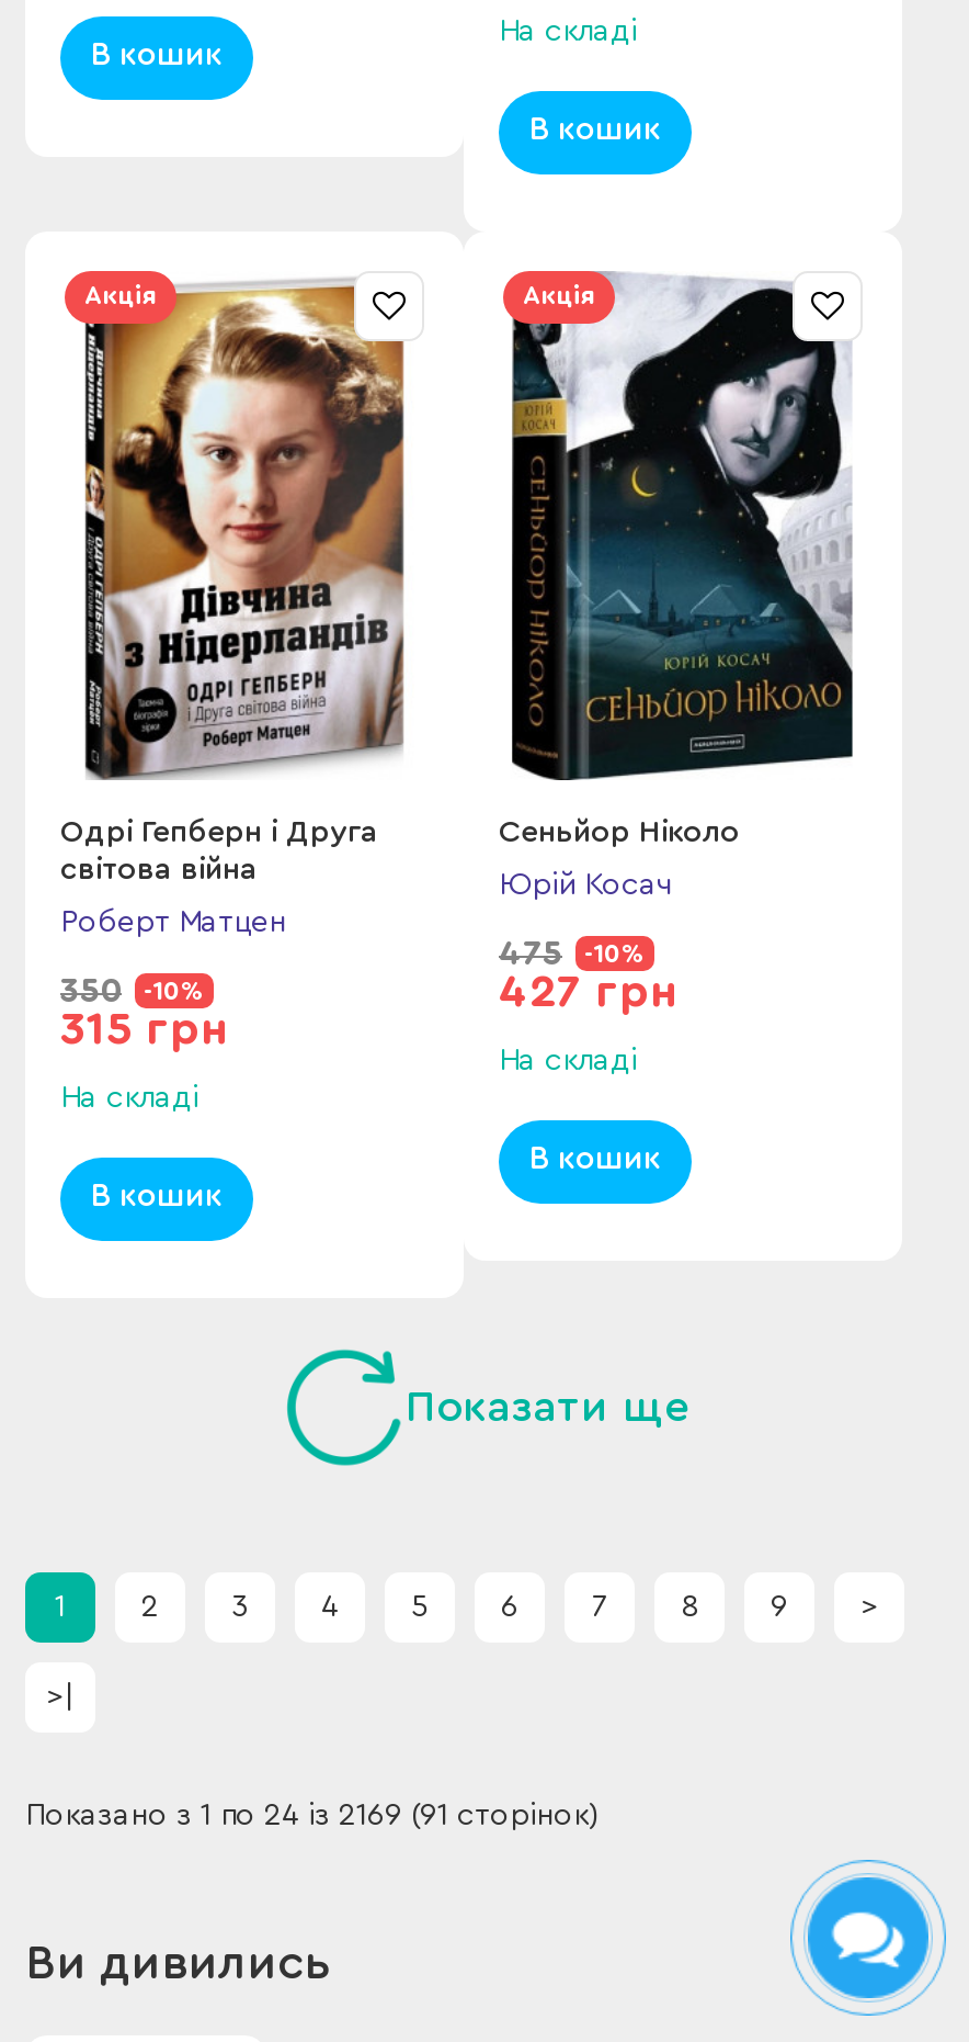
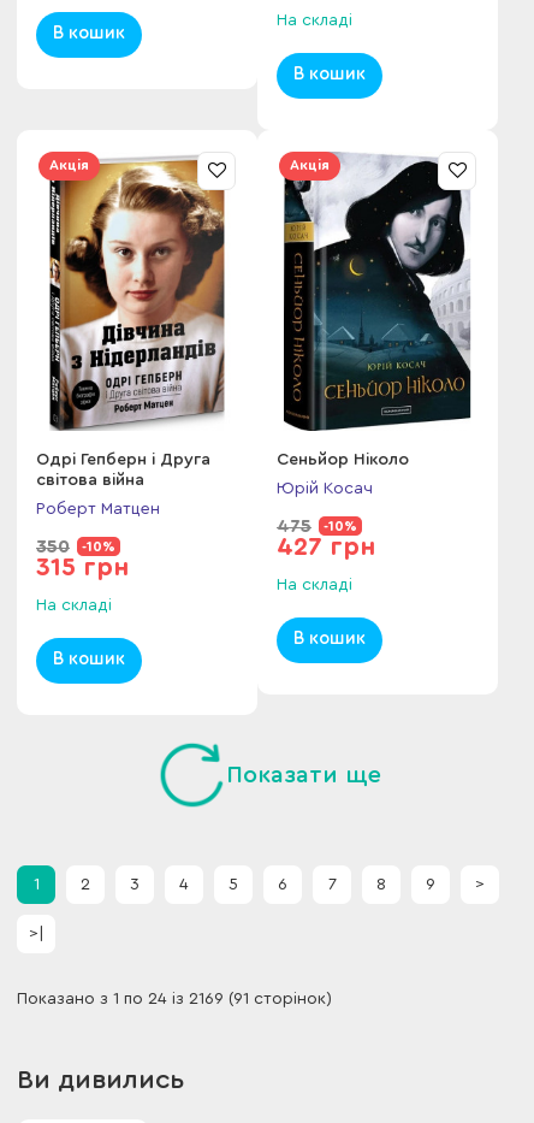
- [image]
